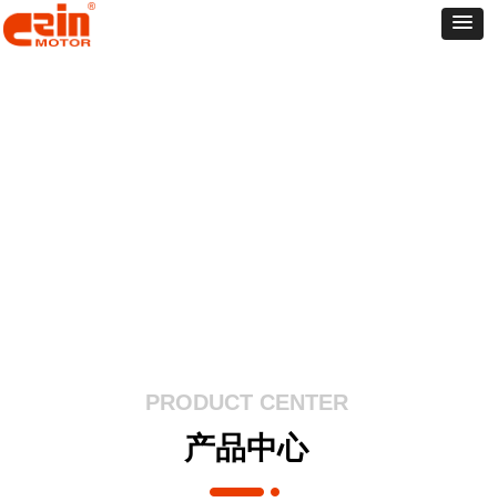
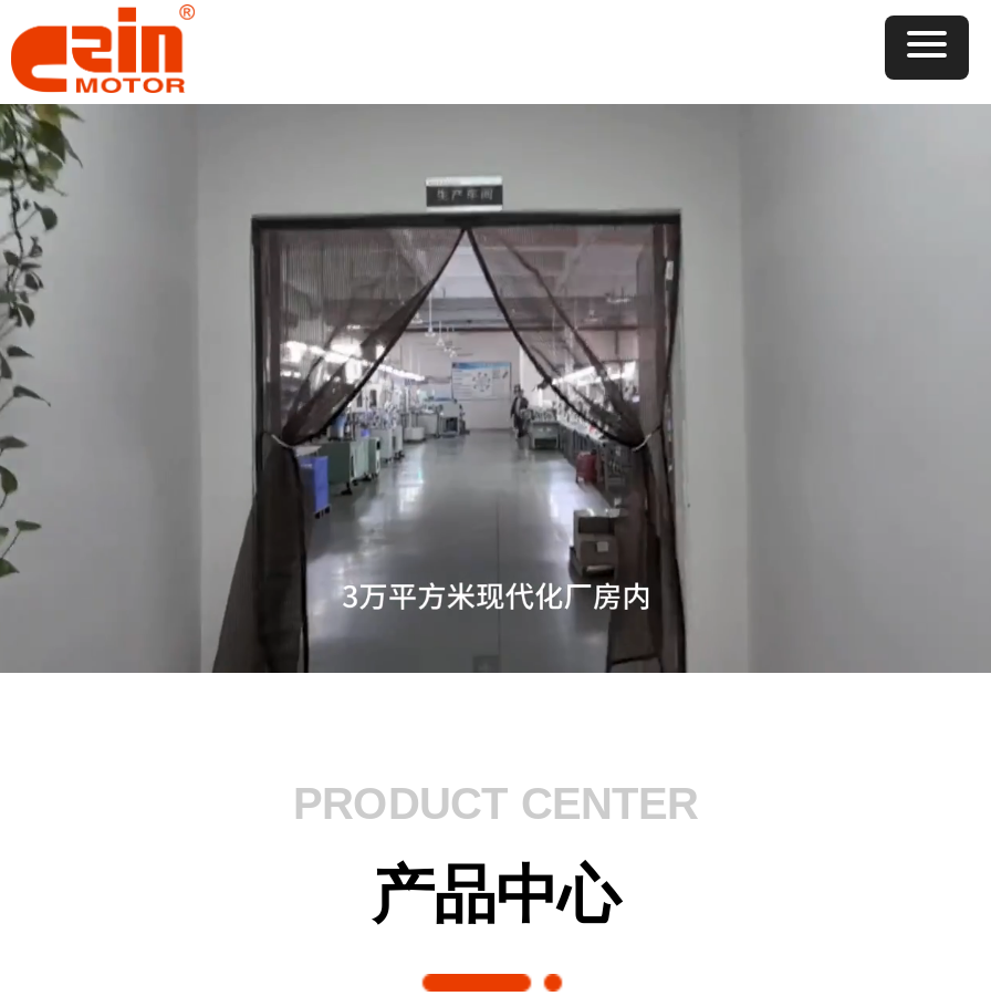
+ [image]
